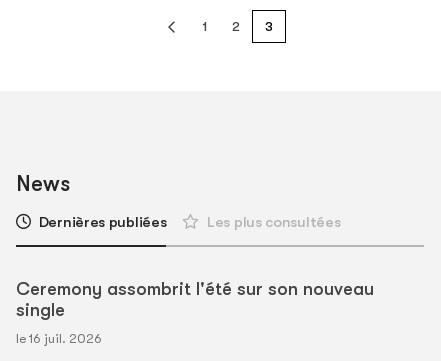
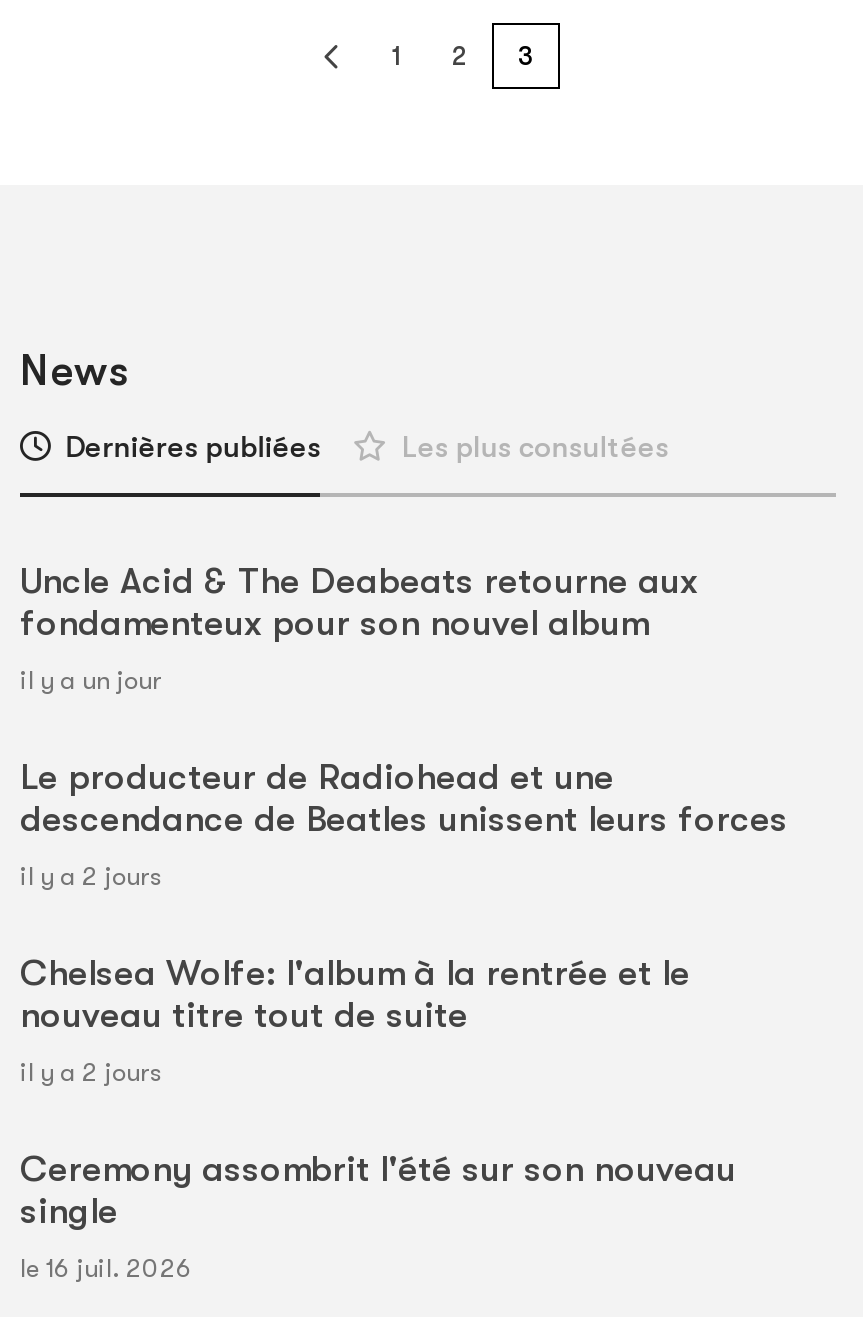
+ Uncle Acid & The Deabeats retourne aux
+ fondamenteux pour son nouvel album
+ il y a un jour
+ Le producteur de Radiohead et une
+ descendance de Beatles unissent leurs forces
+ il y a 2 jours
+ Chelsea Wolfe: l'album à la rentrée et le
+ nouveau titre tout de suite
+ il y a 2 jours
